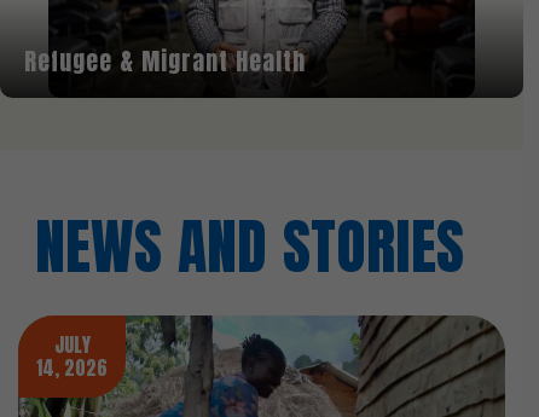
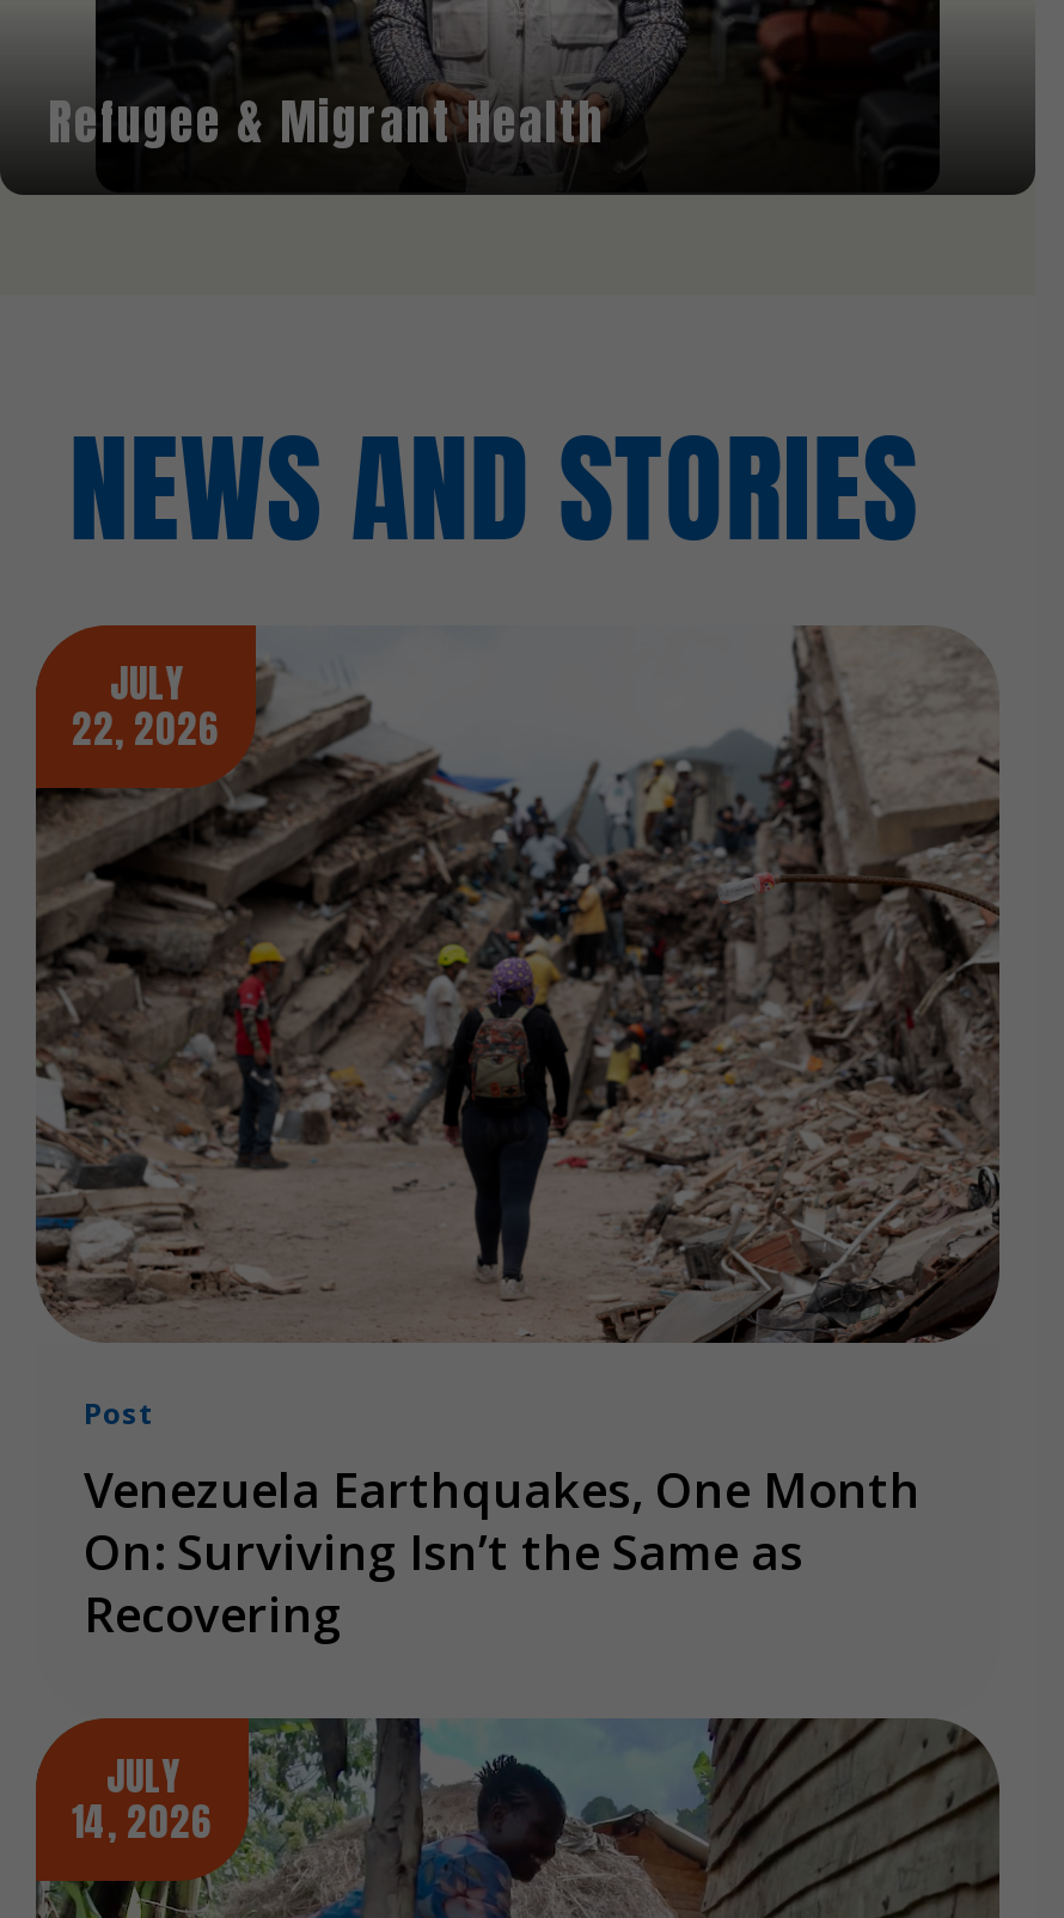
+ [image]
+ 22, 2026

+ Post
+ Venezuela Earthquakes, One Month
+ On: Surviving Isn’t the Same as
+ Recovering
+ JULY
